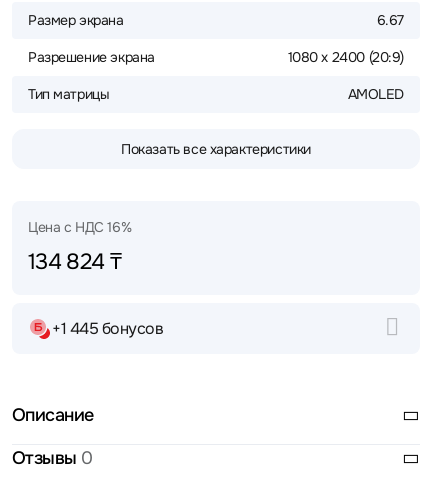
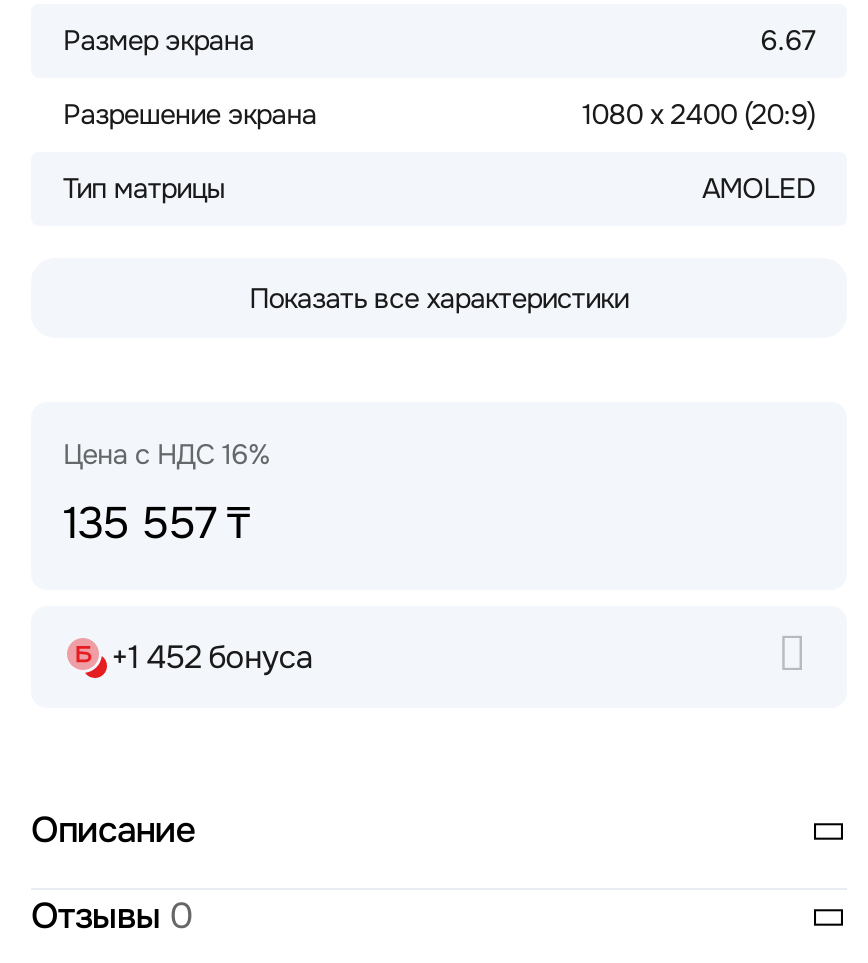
- 134 824 ₸
+ 135 557 ₸

- +1 445 бонусов
+ +1 452 бонуса
